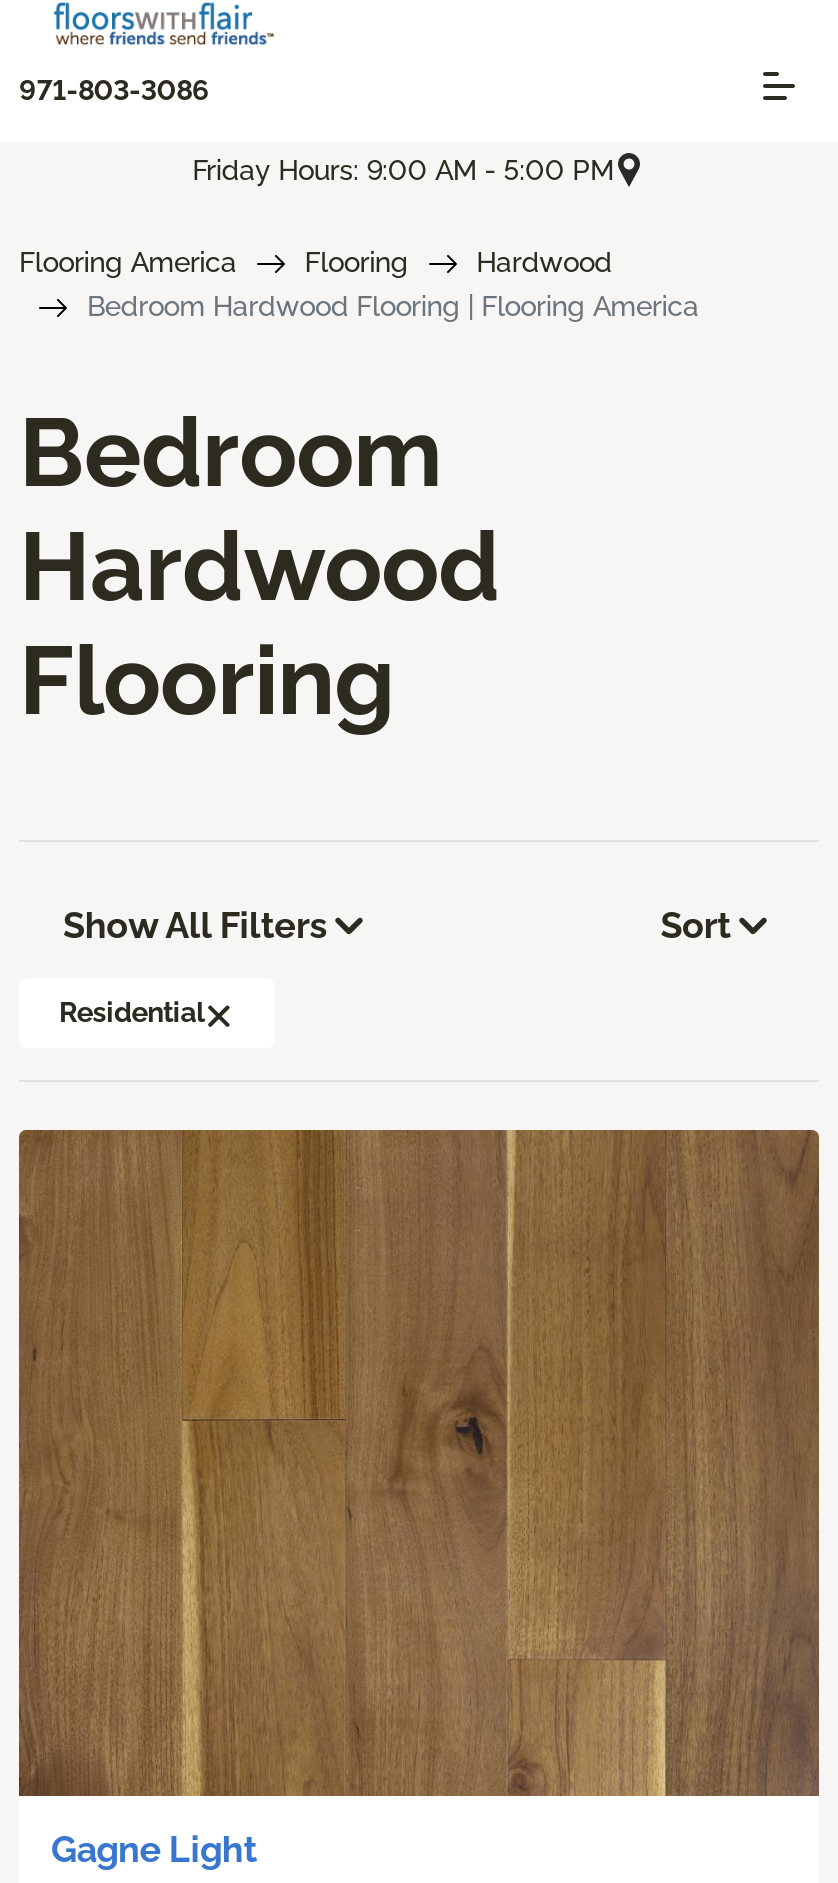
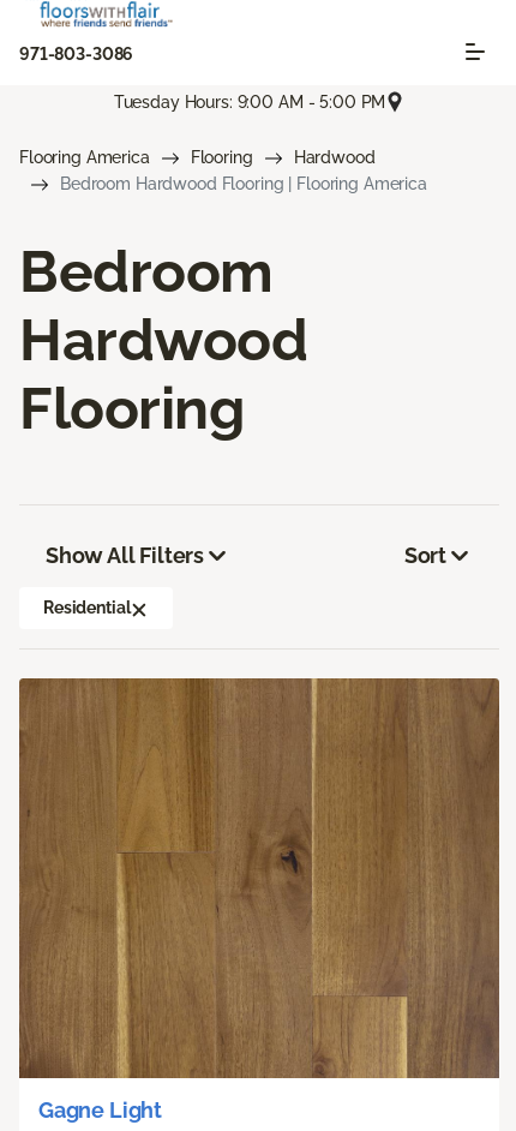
- Friday Hours: 9:00 AM - 5:00 PM
+ Tuesday Hours: 9:00 AM - 5:00 PM
